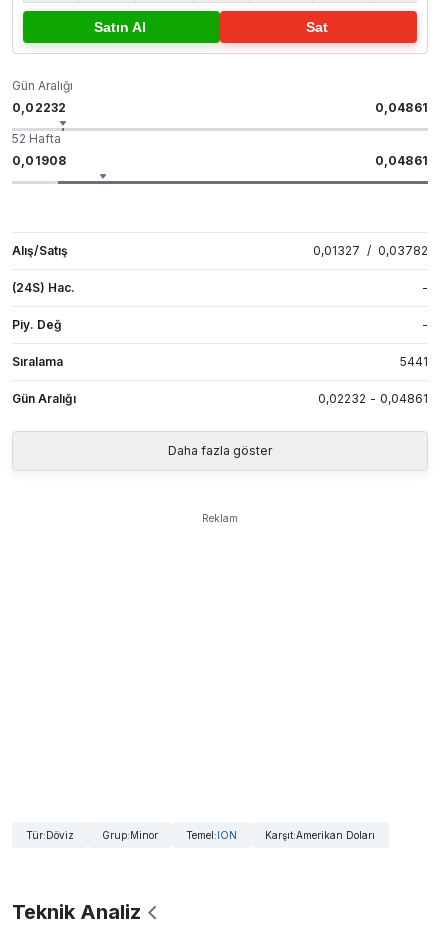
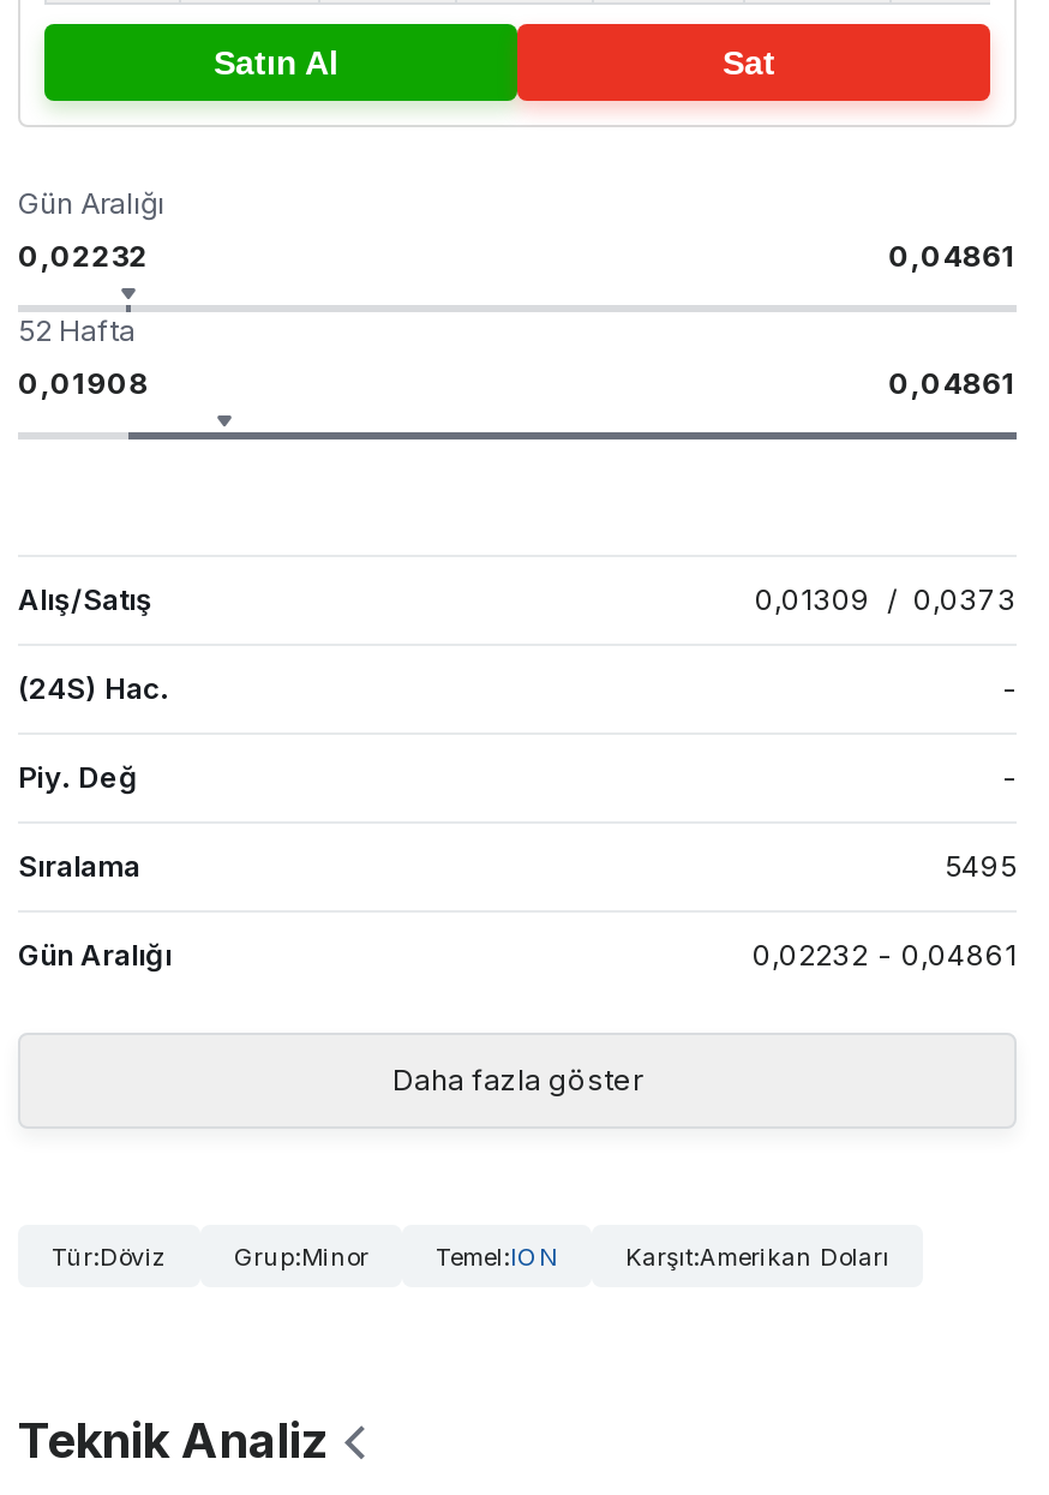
- 0,01327 / 0,03782
+ 0,01309 / 0,0373

- 5441
+ 5495

- Reklam
